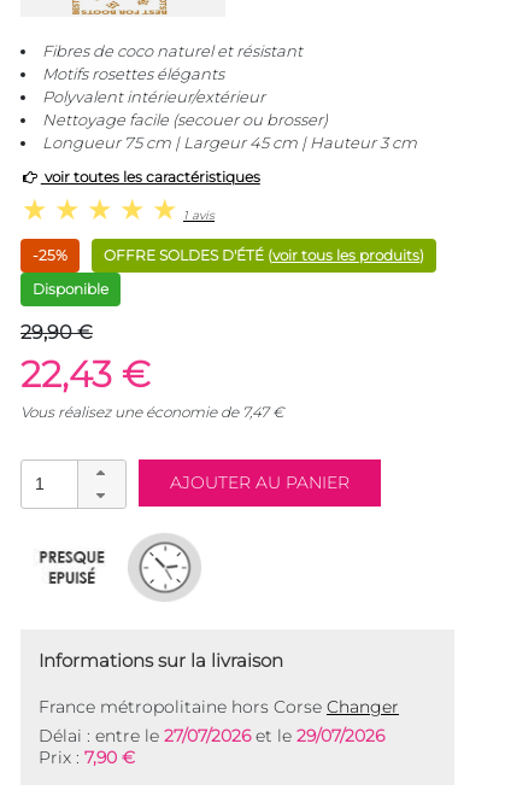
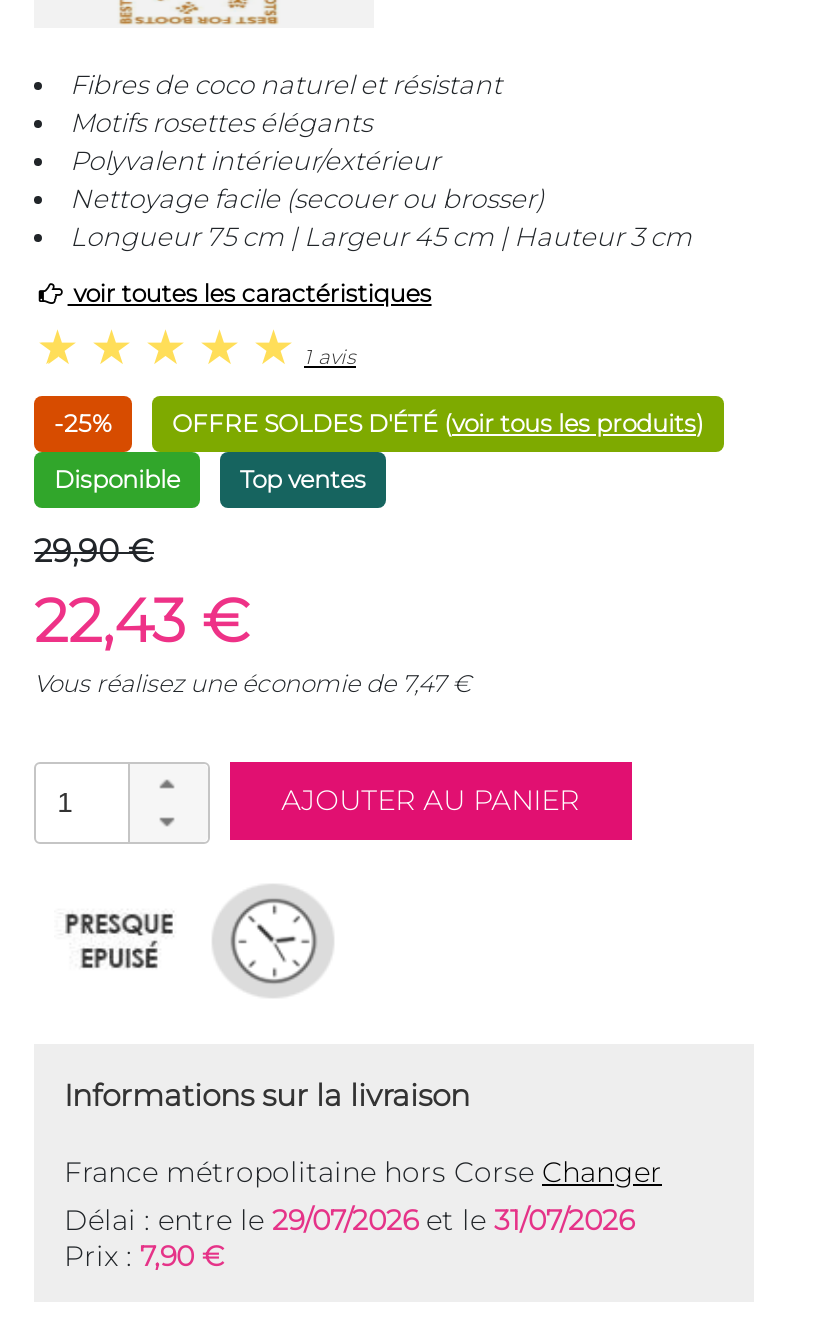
+ Top ventes

- Délai : entre le 27/07/2026 et le 29/07/2026
+ Délai : entre le 29/07/2026 et le 31/07/2026
